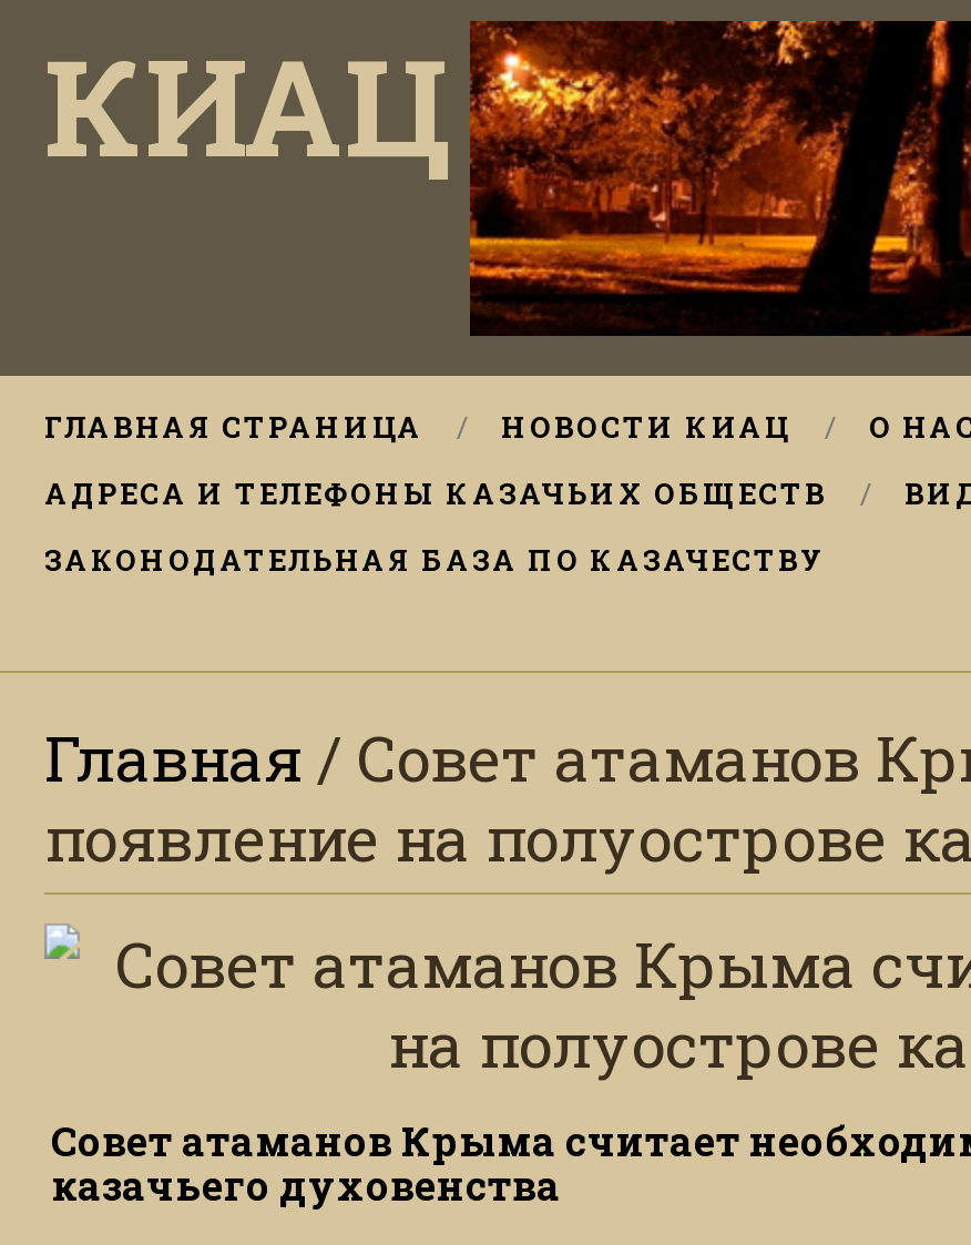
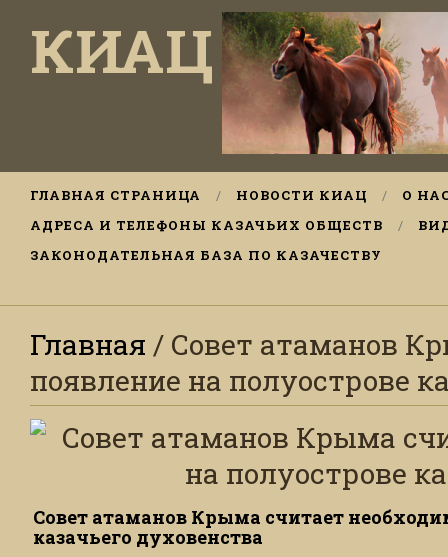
- [image]
+ [image]
